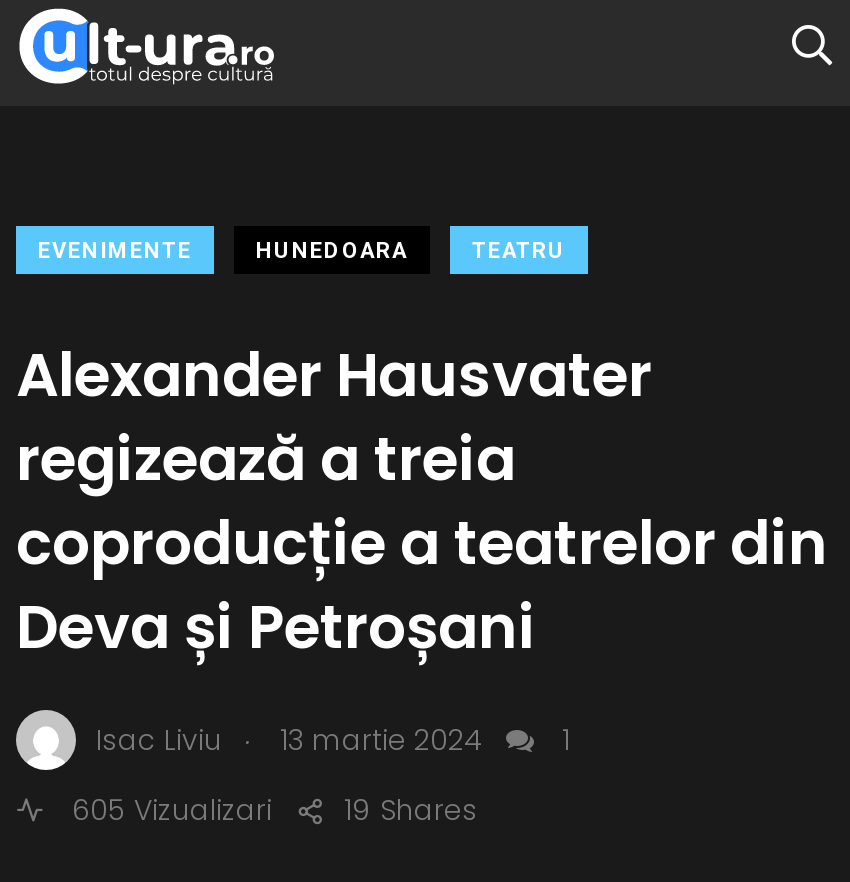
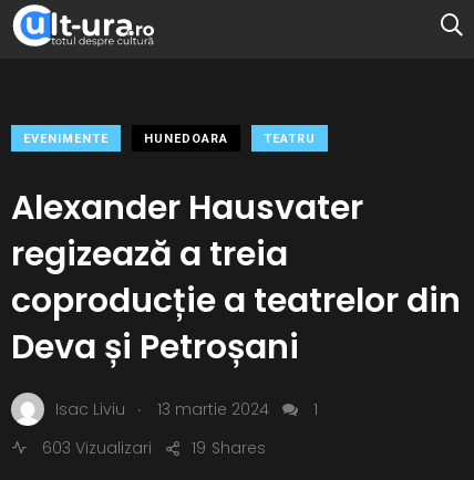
- 605 Vizualizari 19 Shares
+ 603 Vizualizari 19 Shares
